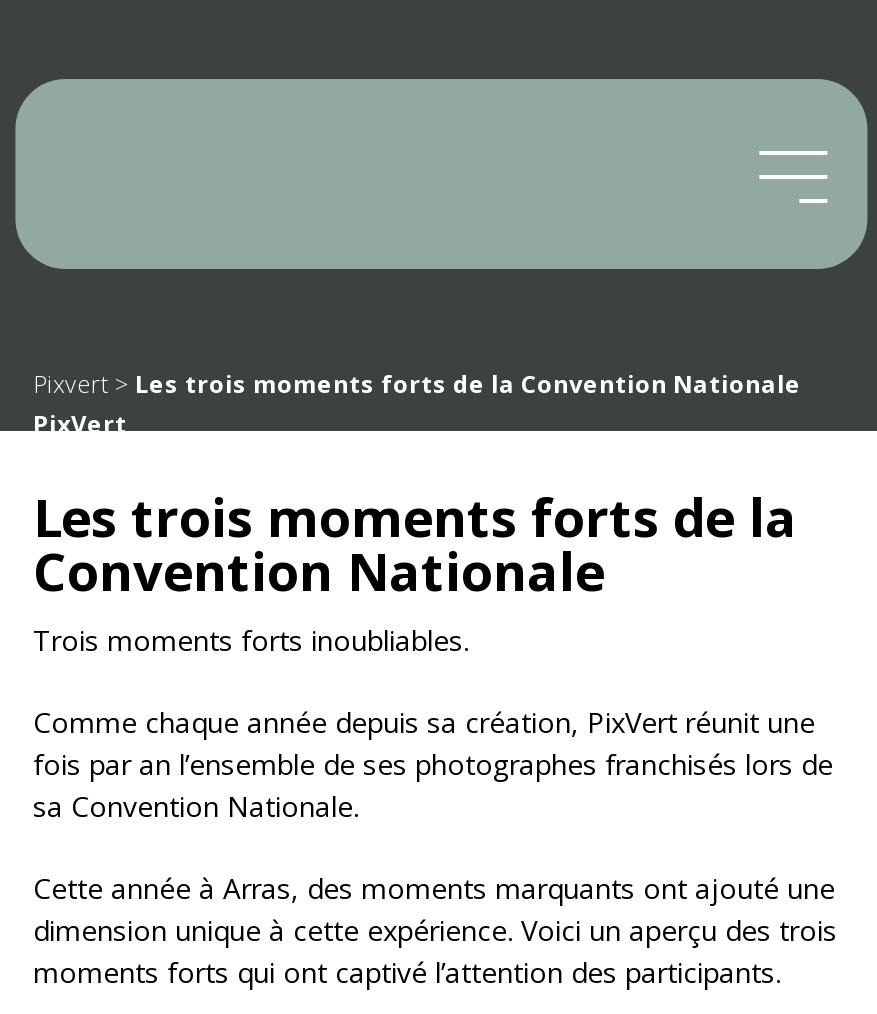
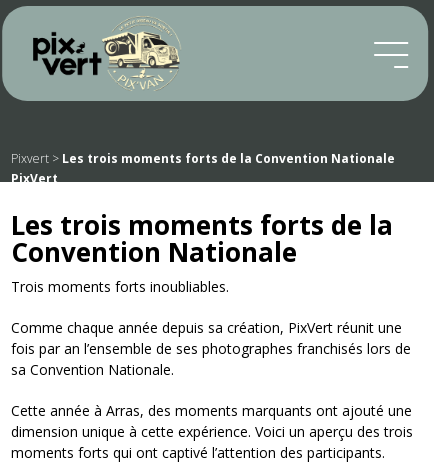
+ [image]
